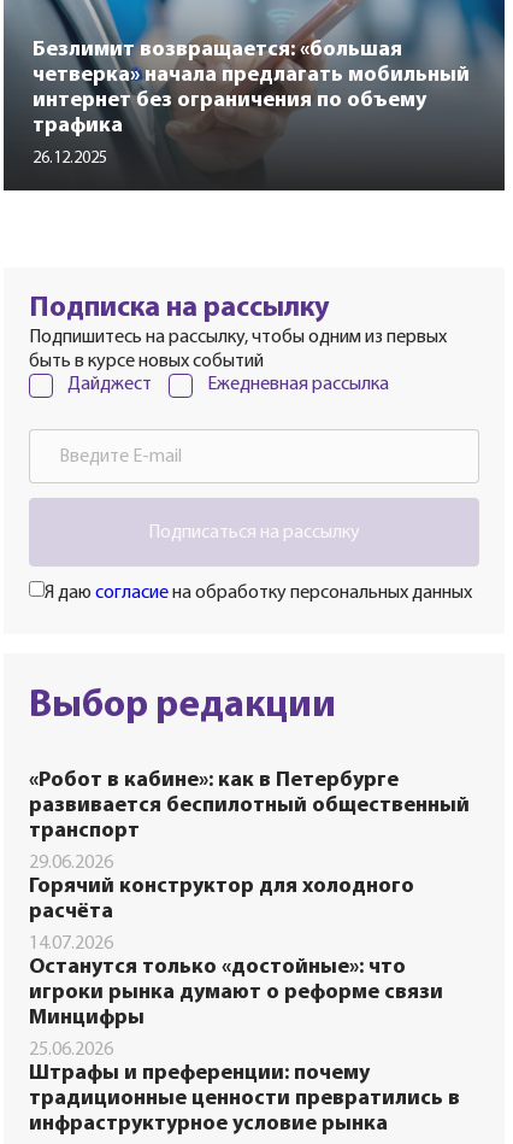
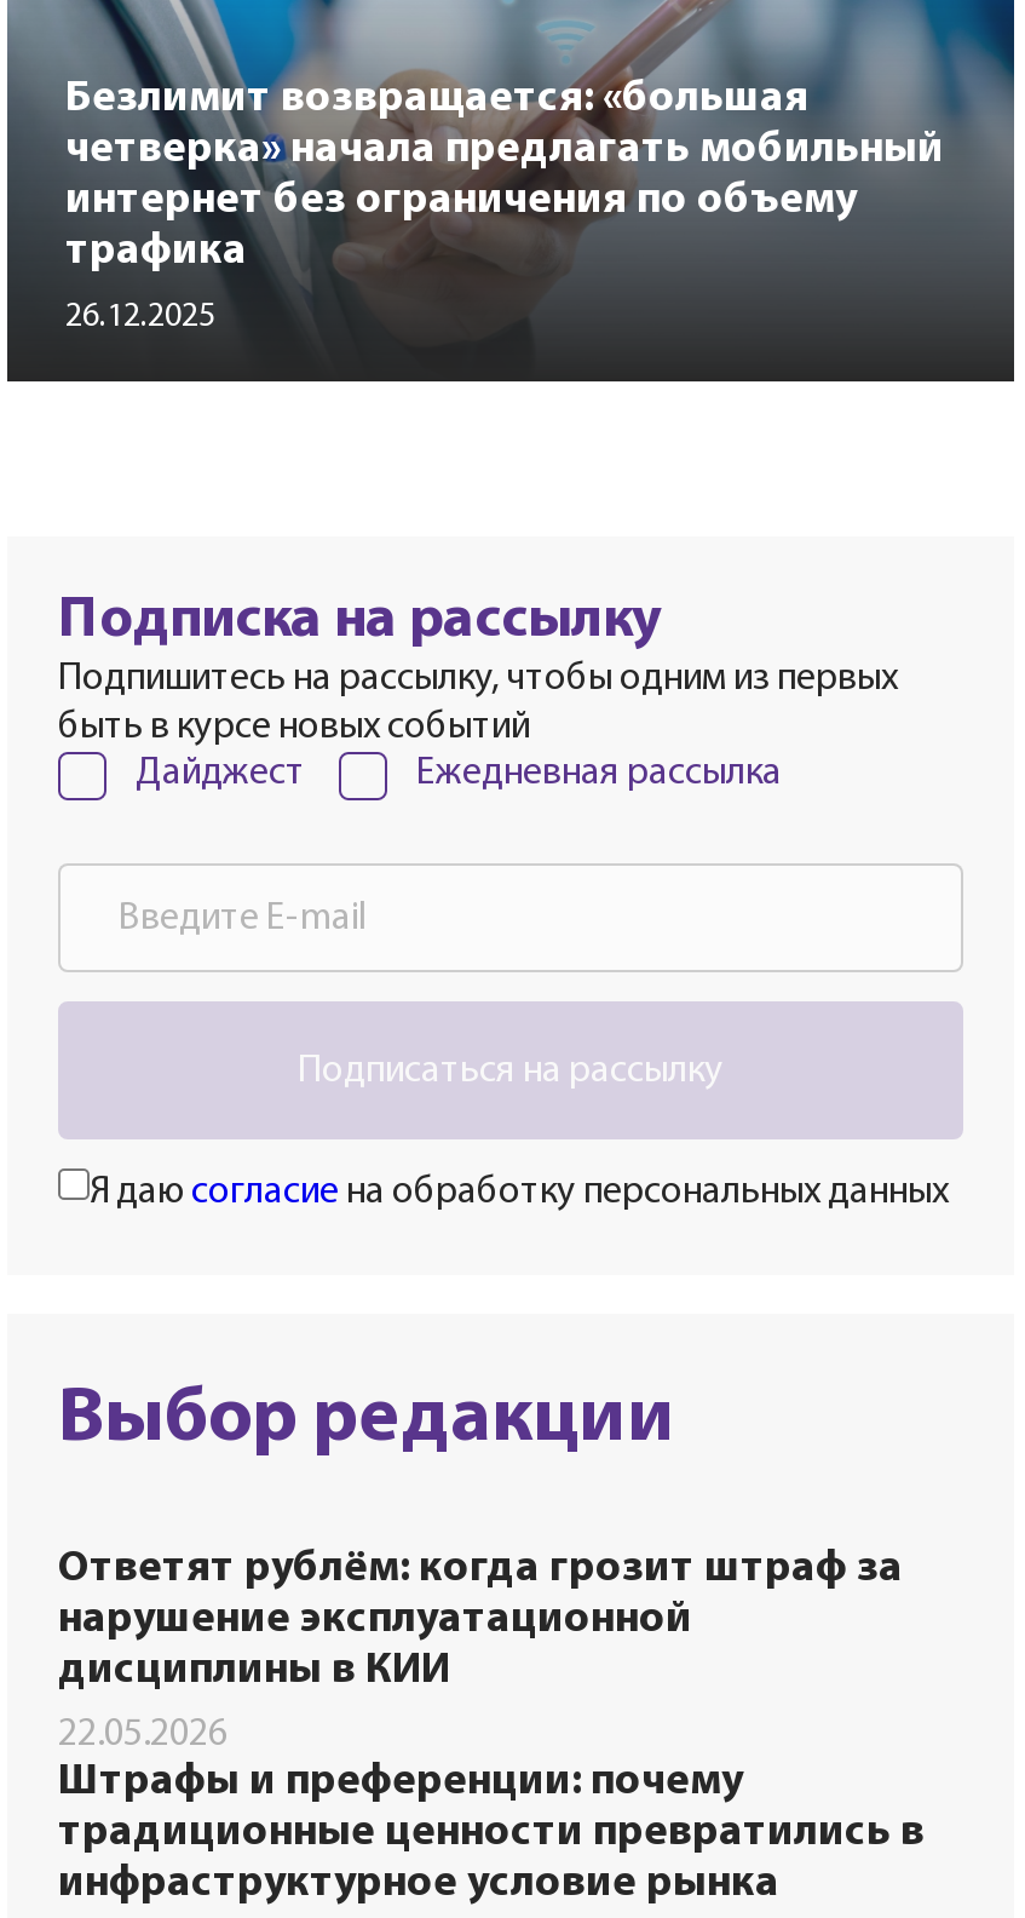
- «Робот в кабине»: как в Петербурге
- развивается беспилотный общественный
- транспорт
- 29.06.2026
- Горячий конструктор для холодного
- расчёта
- 14.07.2026
- Останутся только «достойные»: что
- игроки рынка думают о реформе связи
- Минцифры
- 25.06.2026
+ Ответят рублём: когда грозит штраф за
+ нарушение эксплуатационной
+ дисциплины в КИИ
+ 22.05.2026
